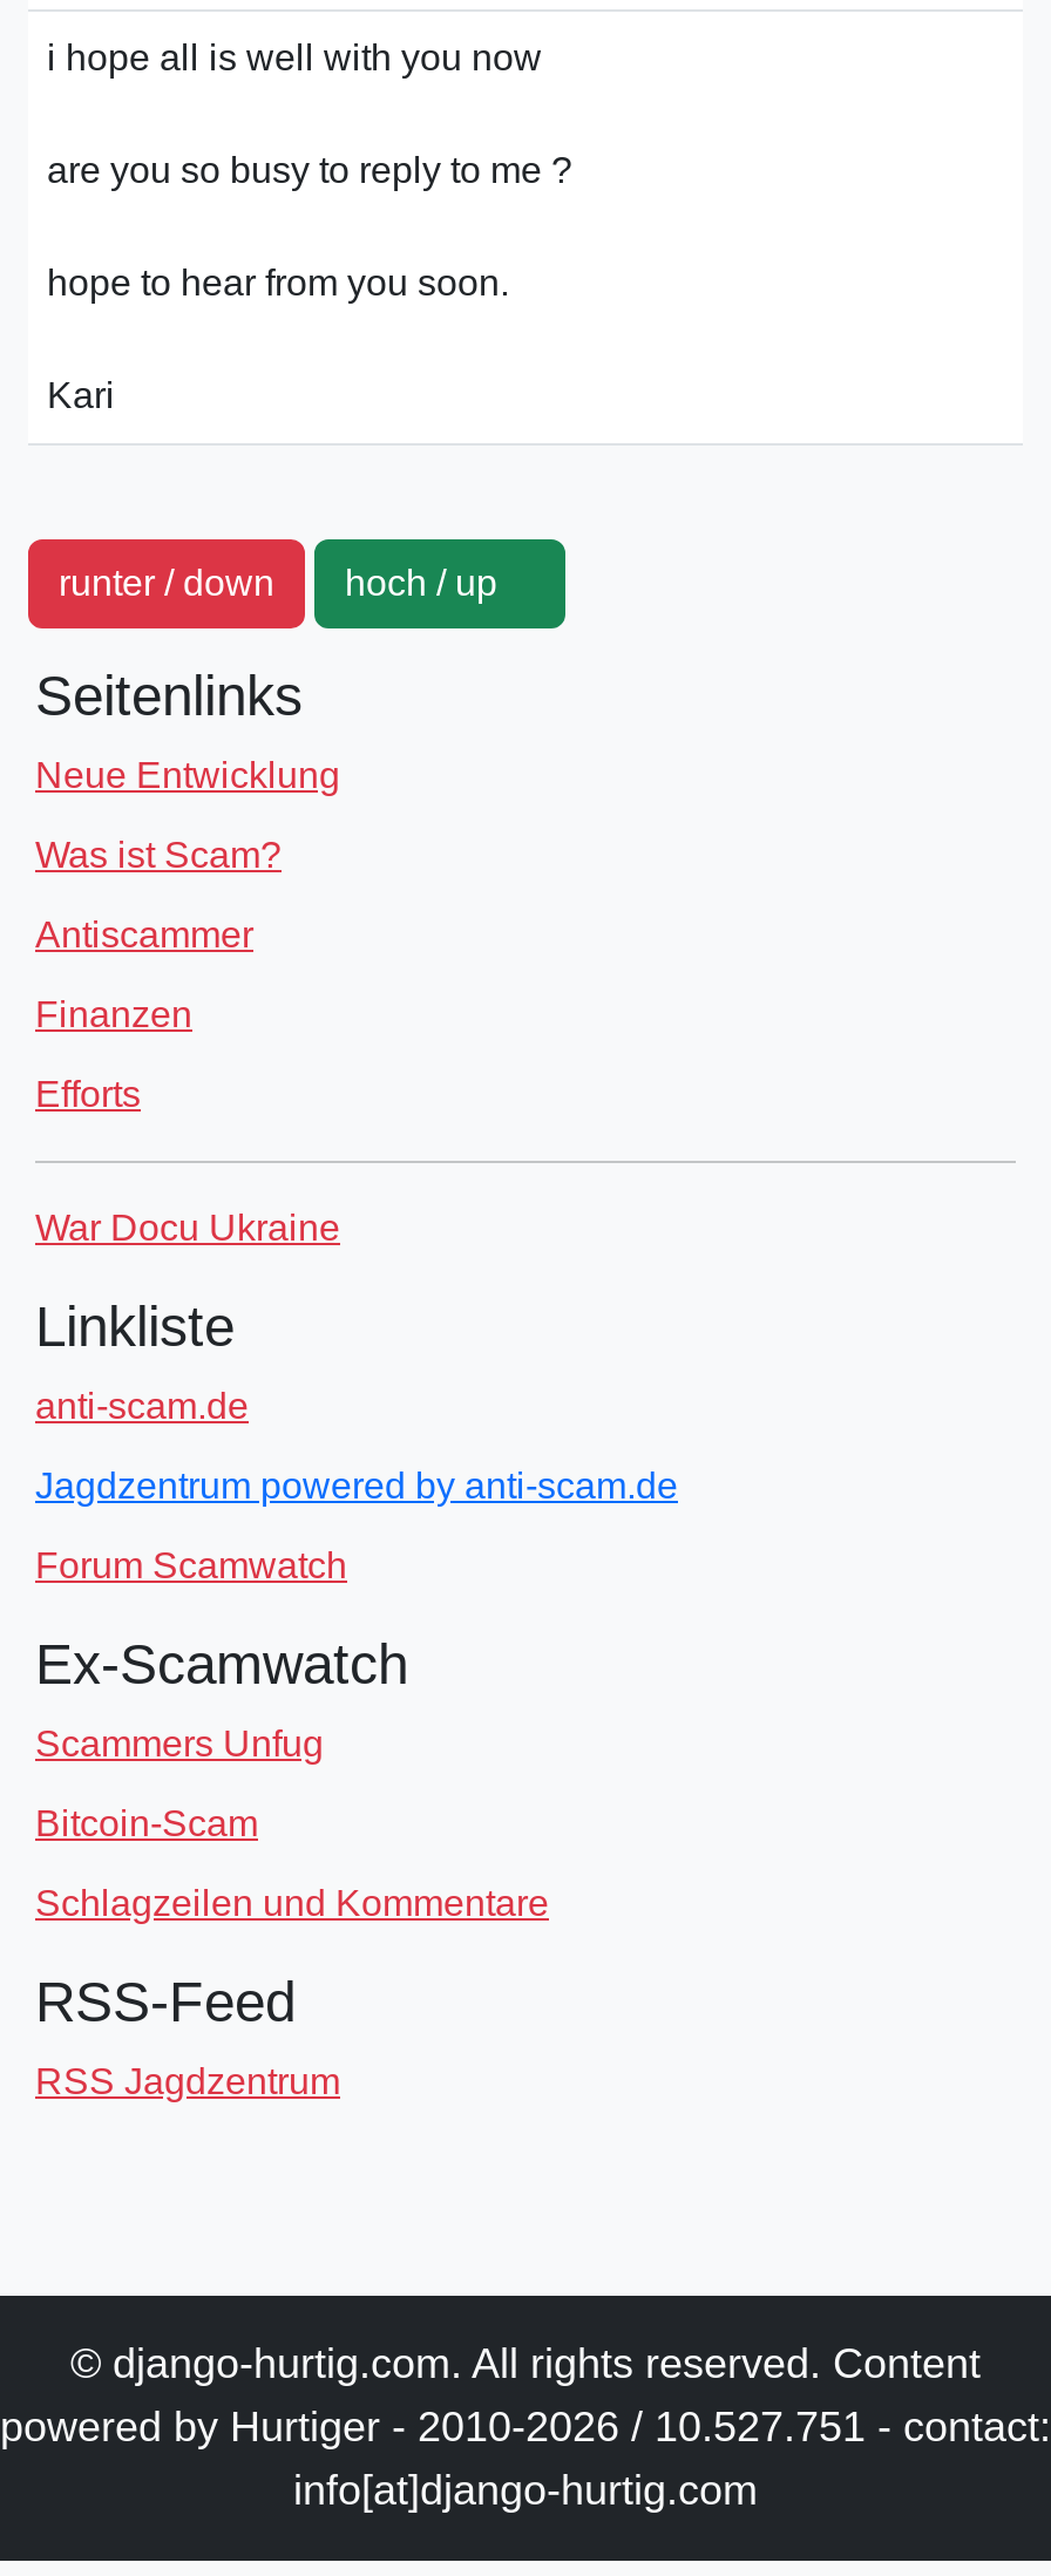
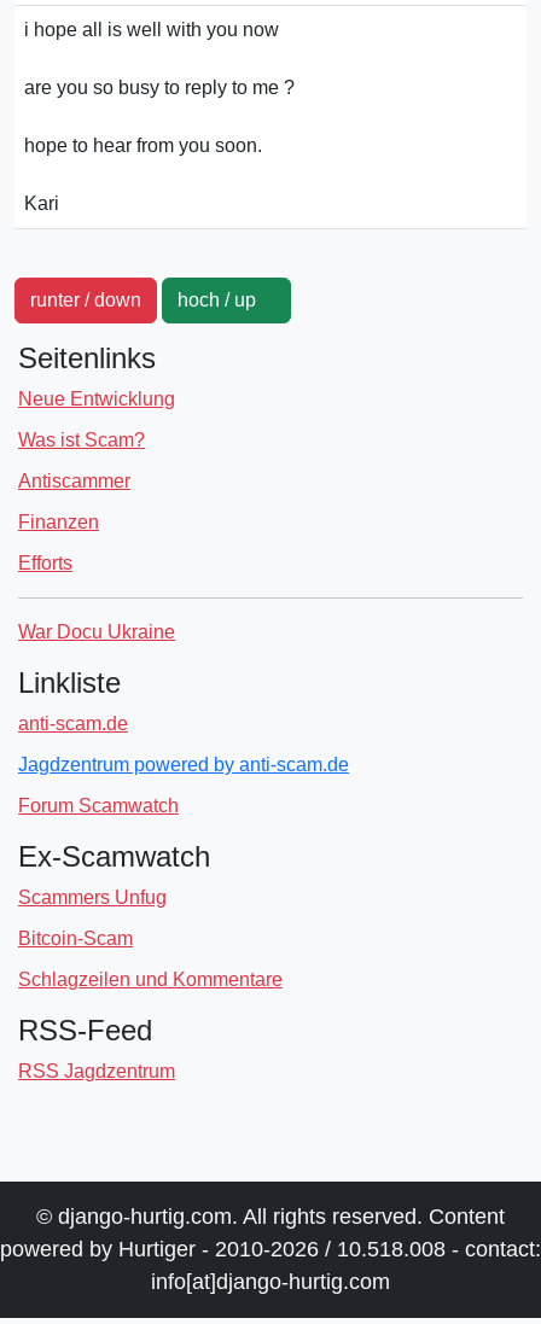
- powered by Hurtiger - 2010-2026 / 10.527.751 - contact:
+ powered by Hurtiger - 2010-2026 / 10.518.008 - contact:
